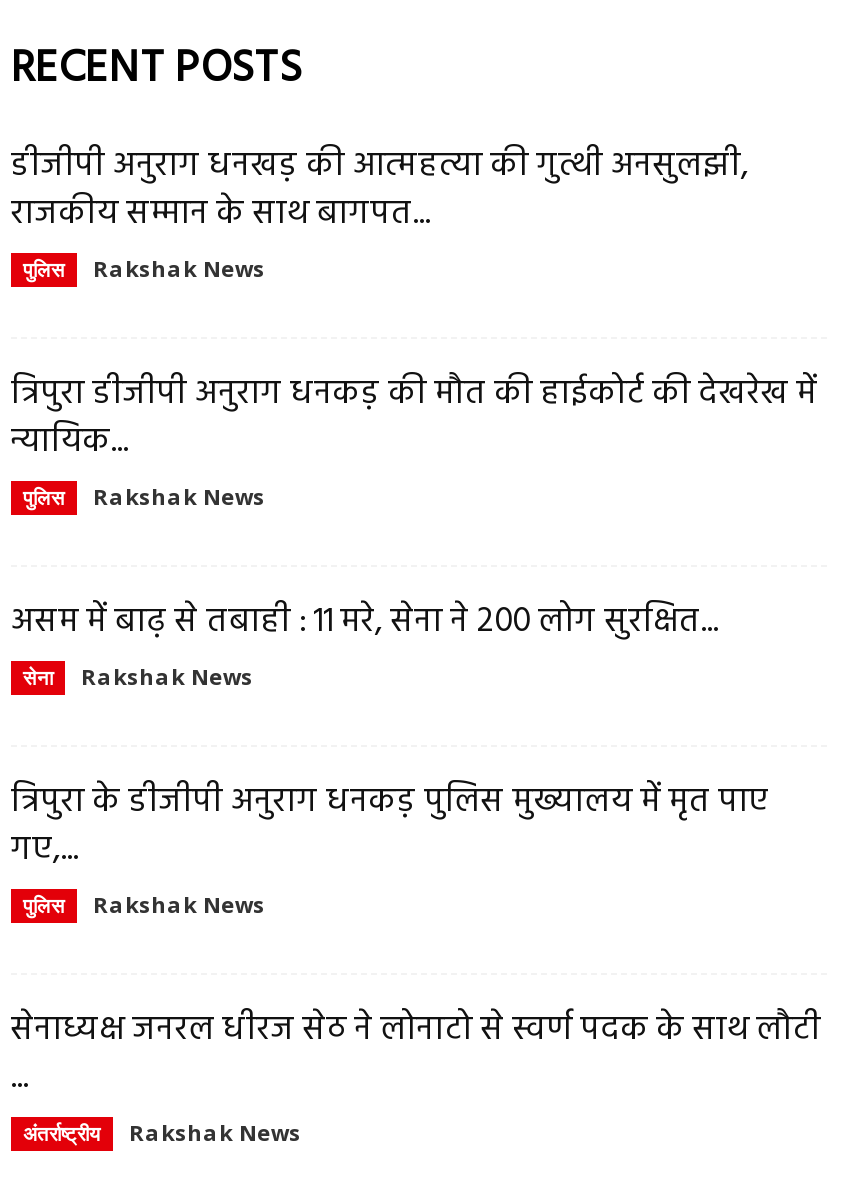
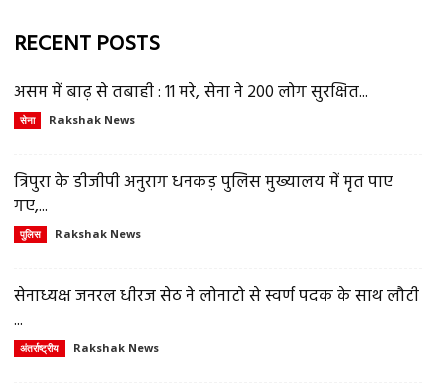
- डीजीपी अनुराग धनखड़ की आत्महत्या की गुत्थी अनसुलझी,
- राजकीय सम्मान के साथ बागपत...
- पुलिस
- Rakshak News
- त्रिपुरा डीजीपी अनुराग धनकड़ की मौत की हाईकोर्ट की देखरेख में
- न्यायिक...
- पुलिस
- Rakshak News
